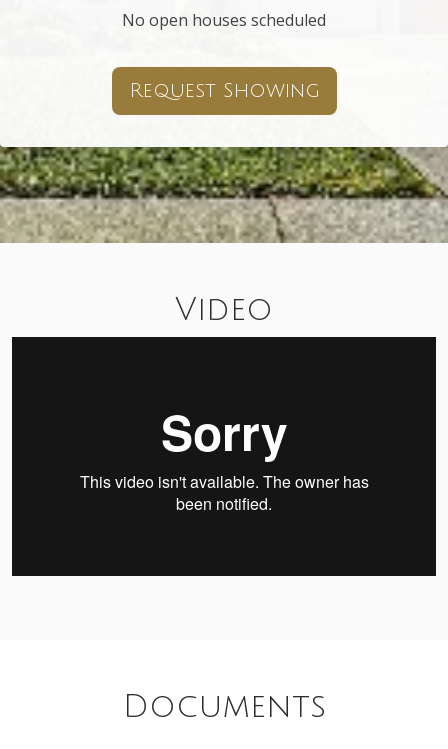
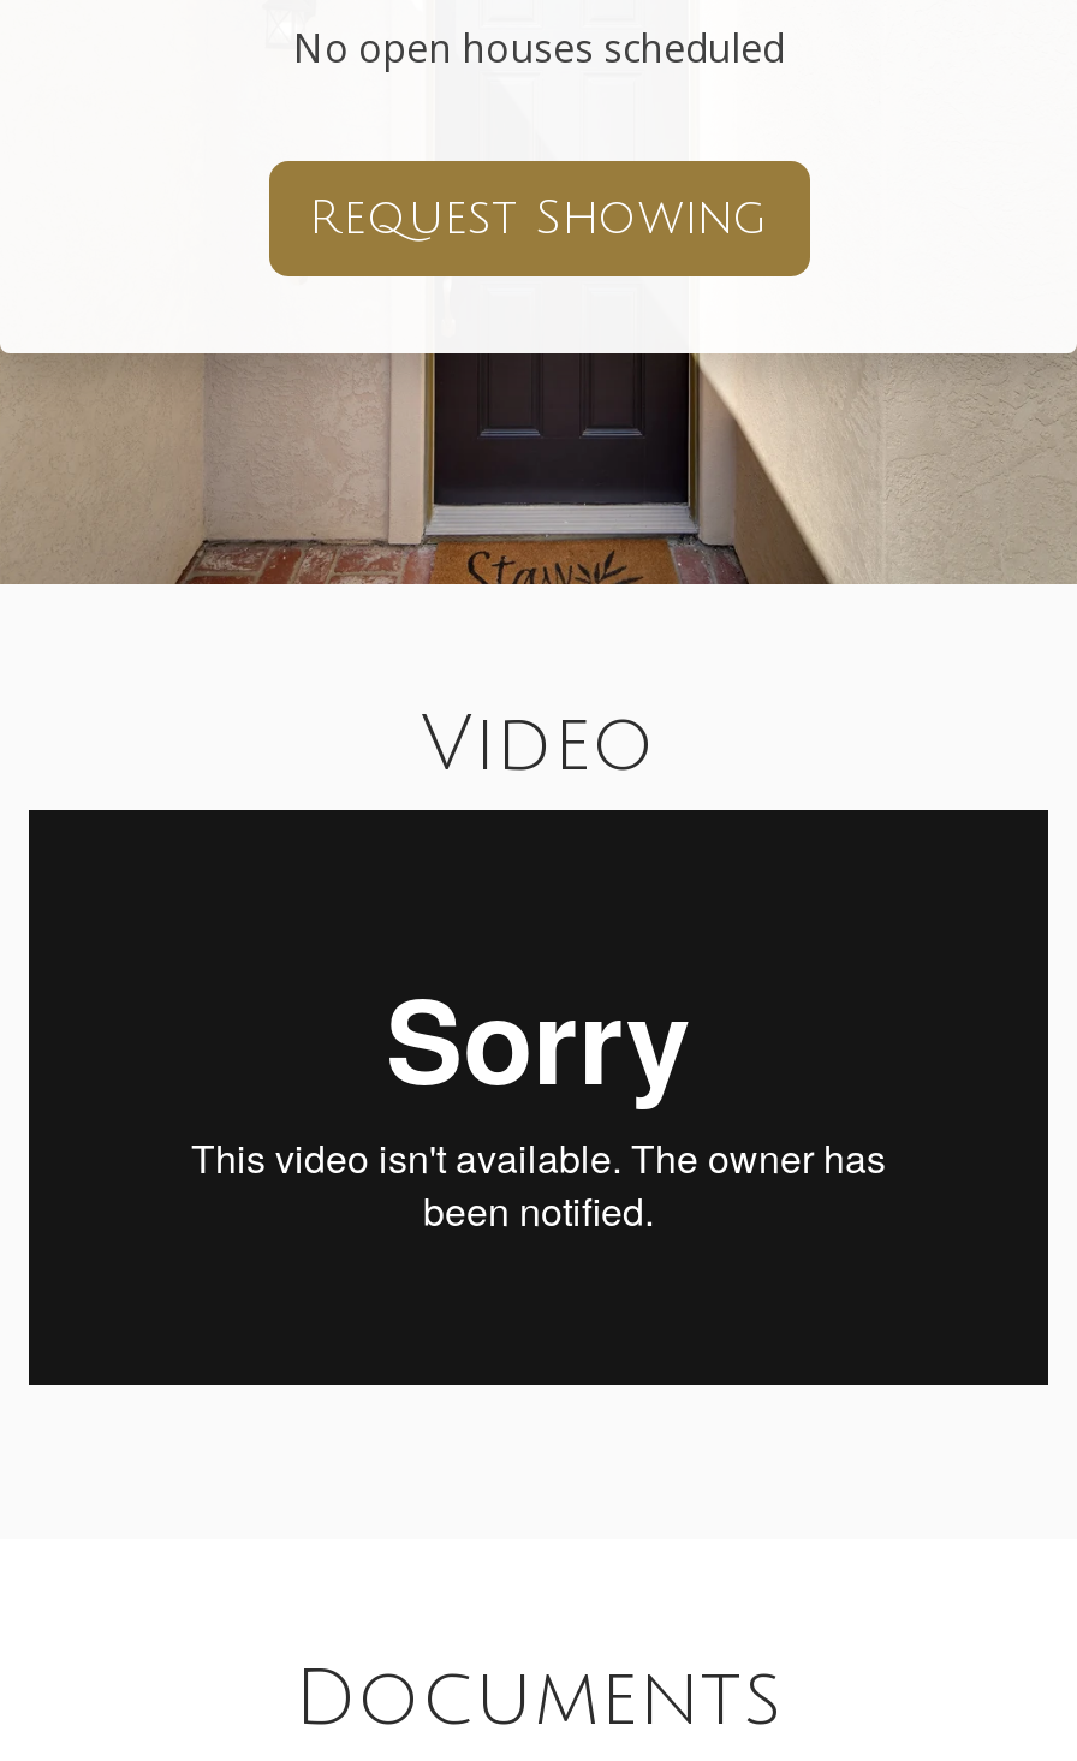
- [image]
+ [image]
